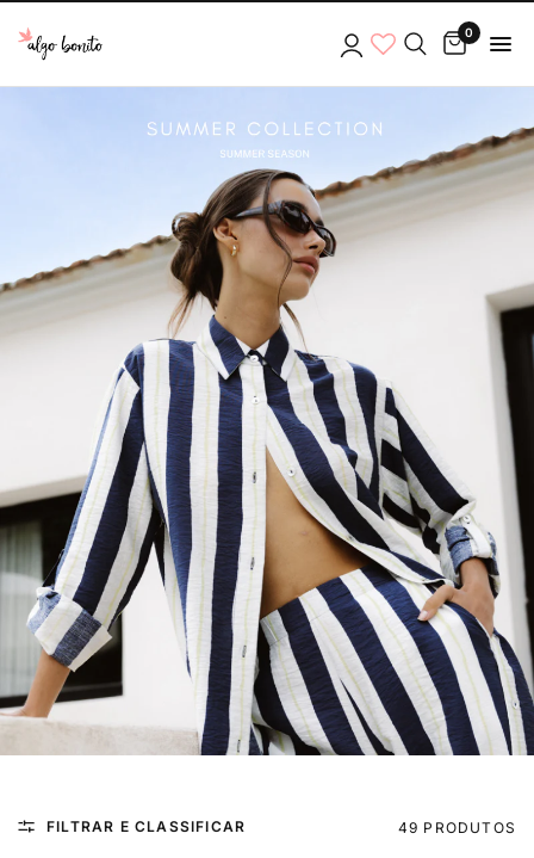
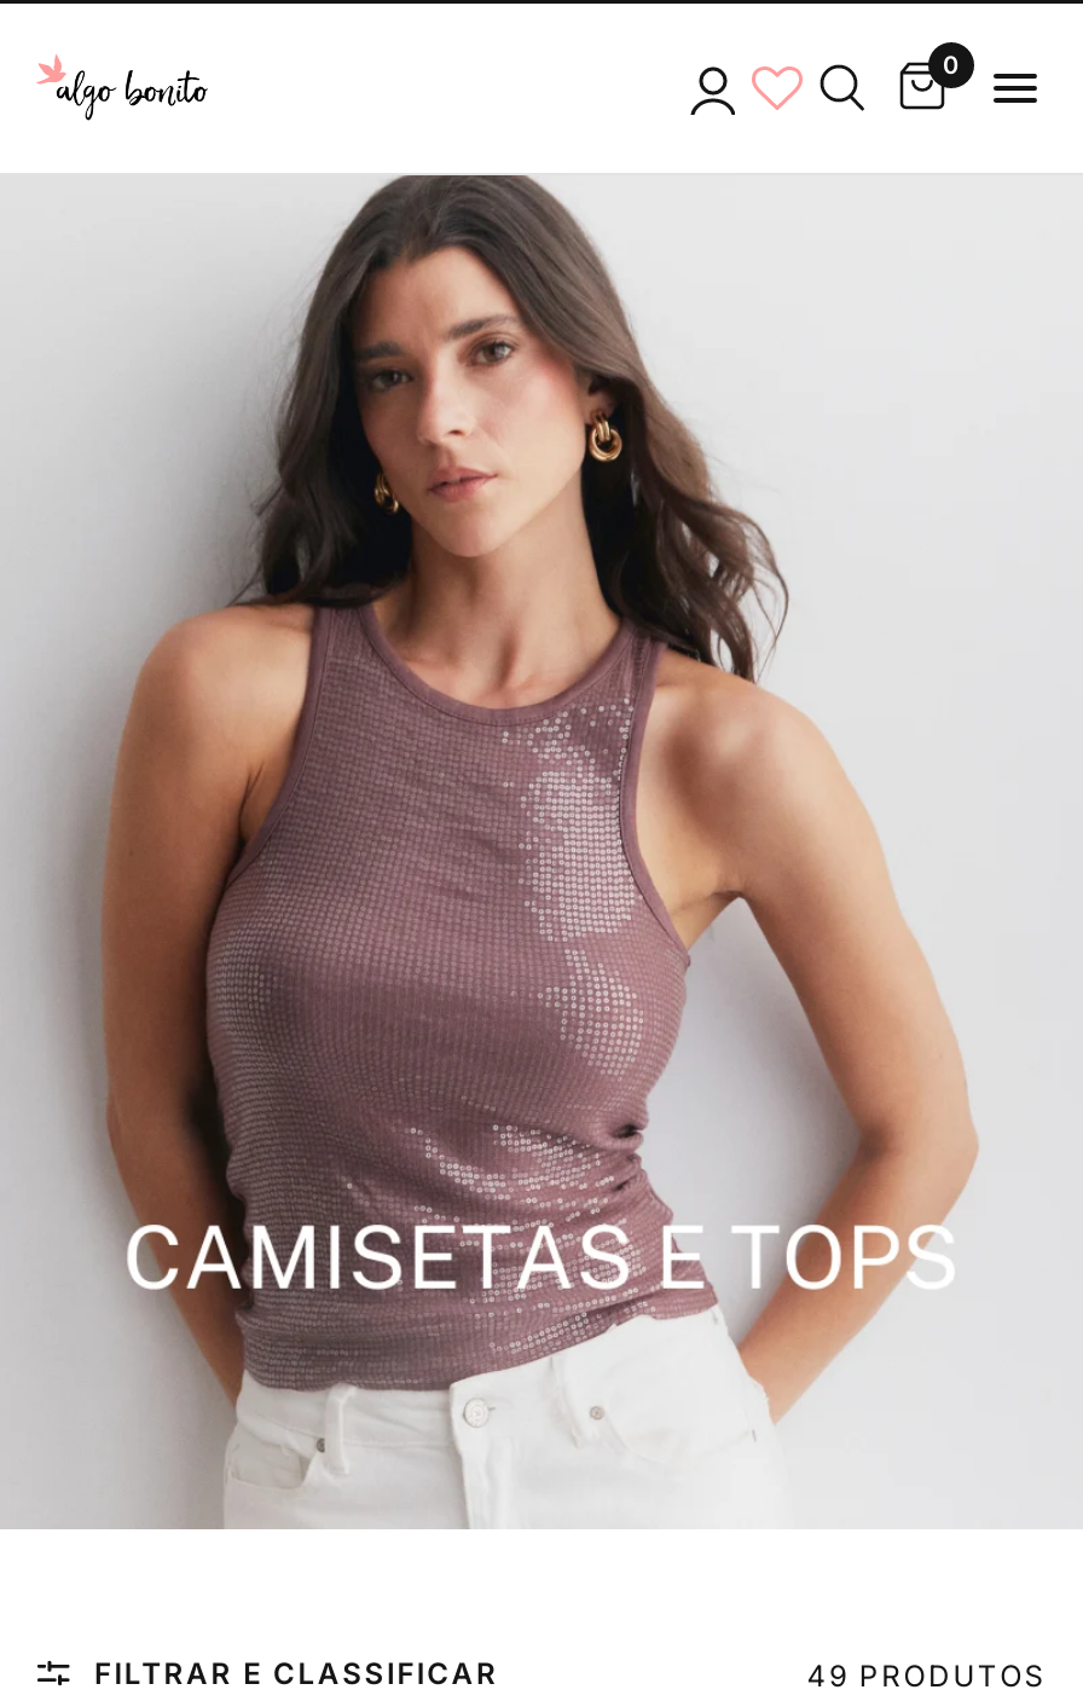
- [image]
+ [image]
